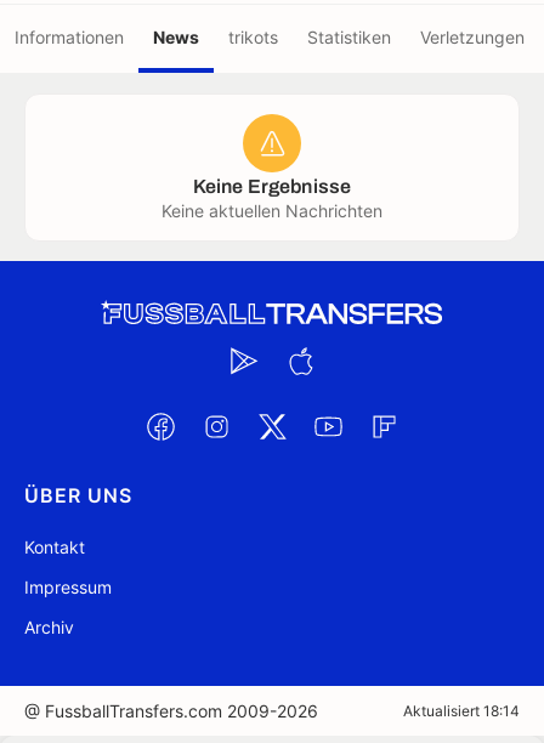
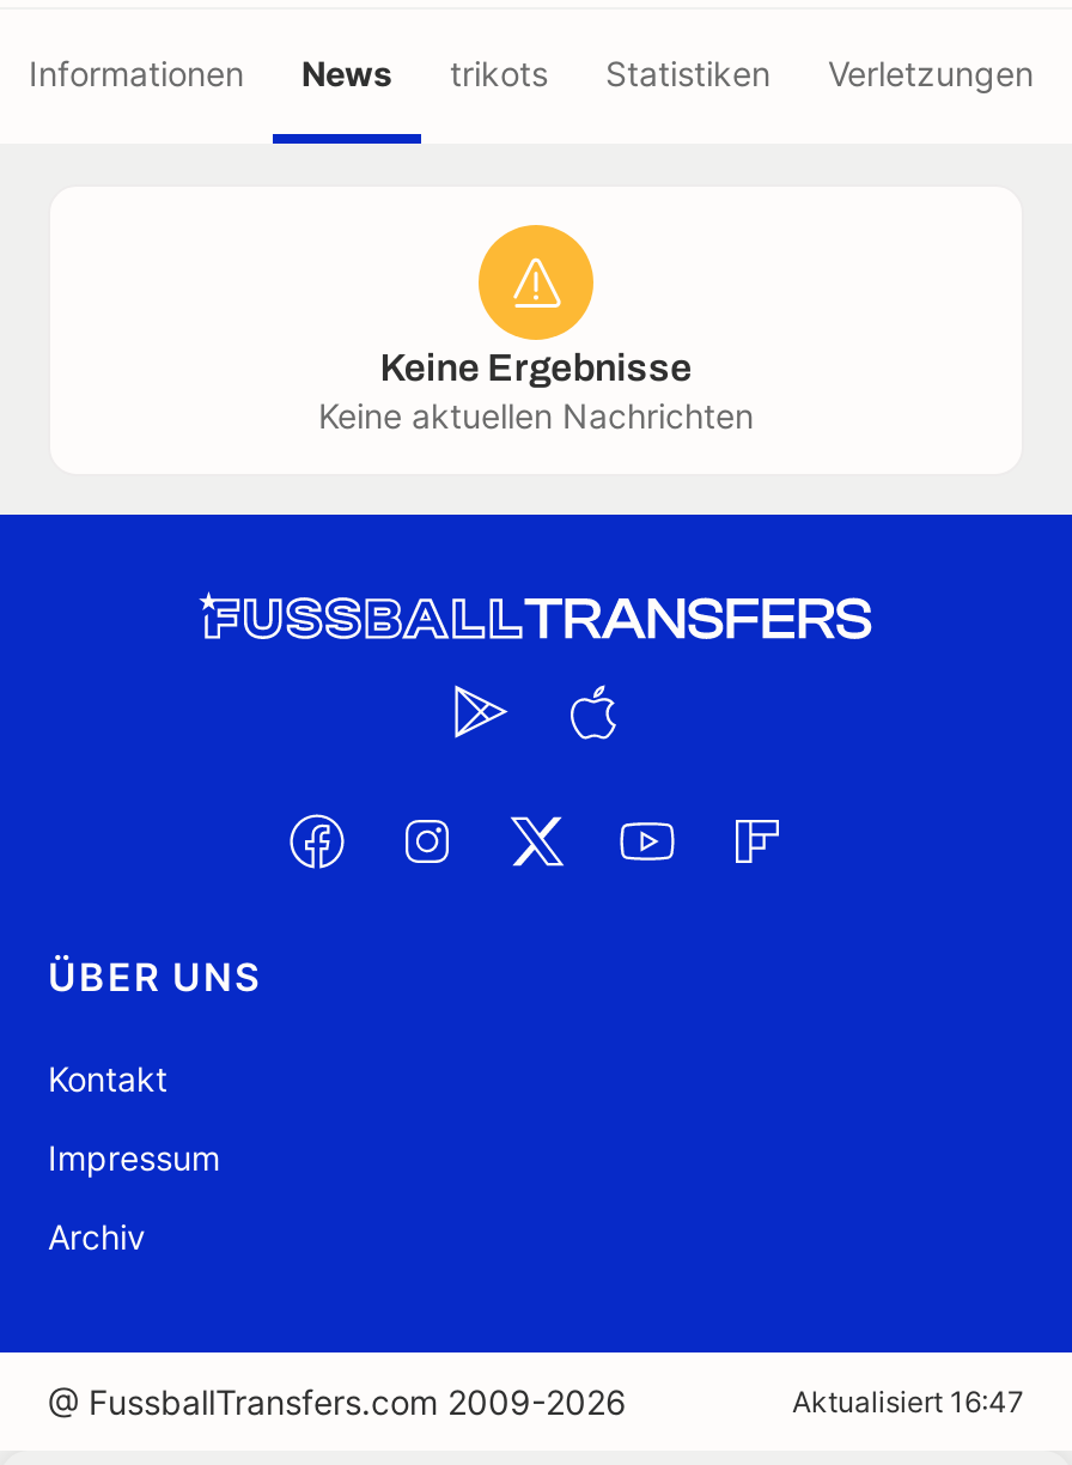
- Aktualisiert 18:14
+ Aktualisiert 16:47
